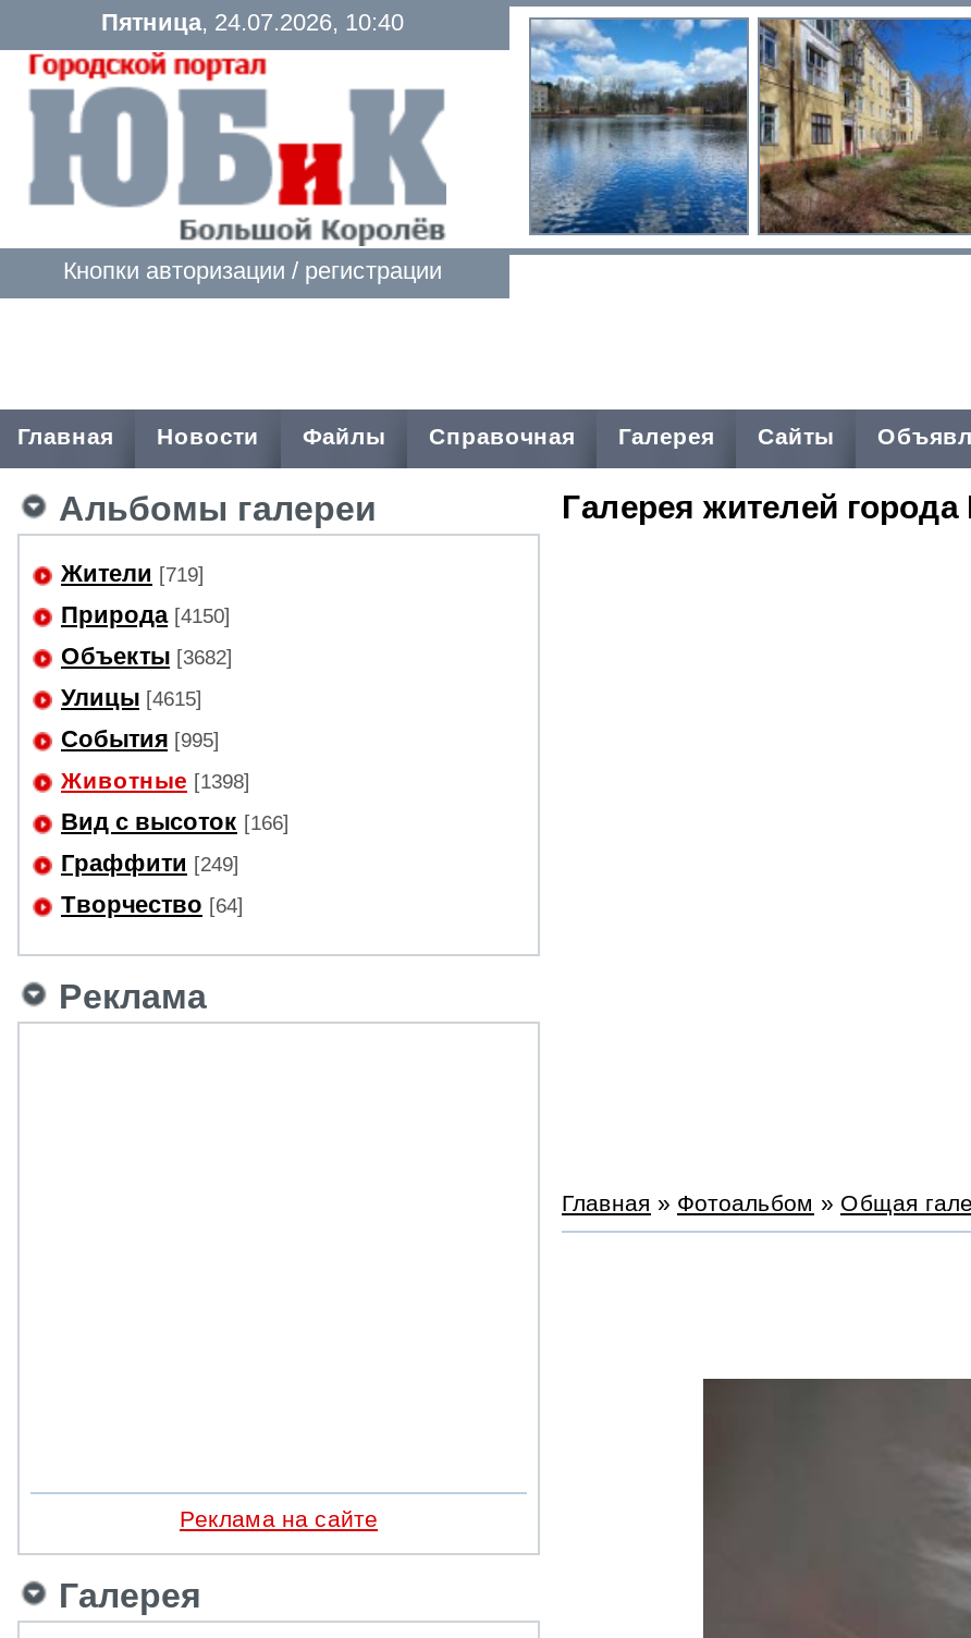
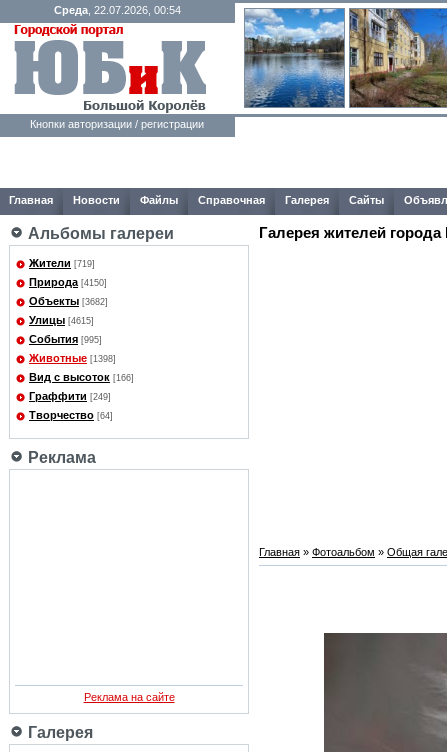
- Пятница, 24.07.2026, 10:40
+ Среда, 22.07.2026, 00:54
